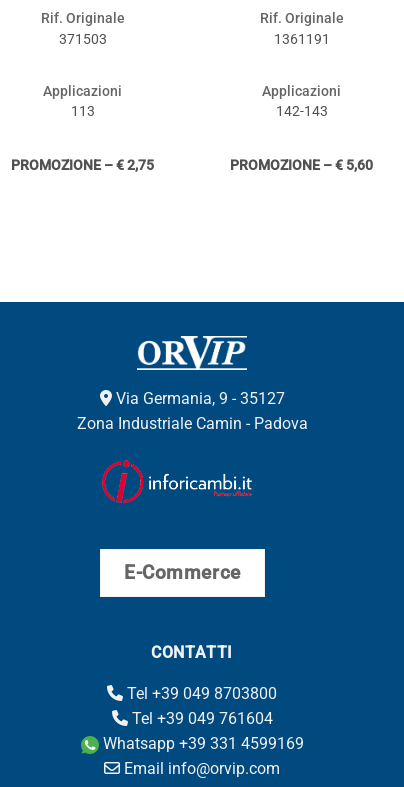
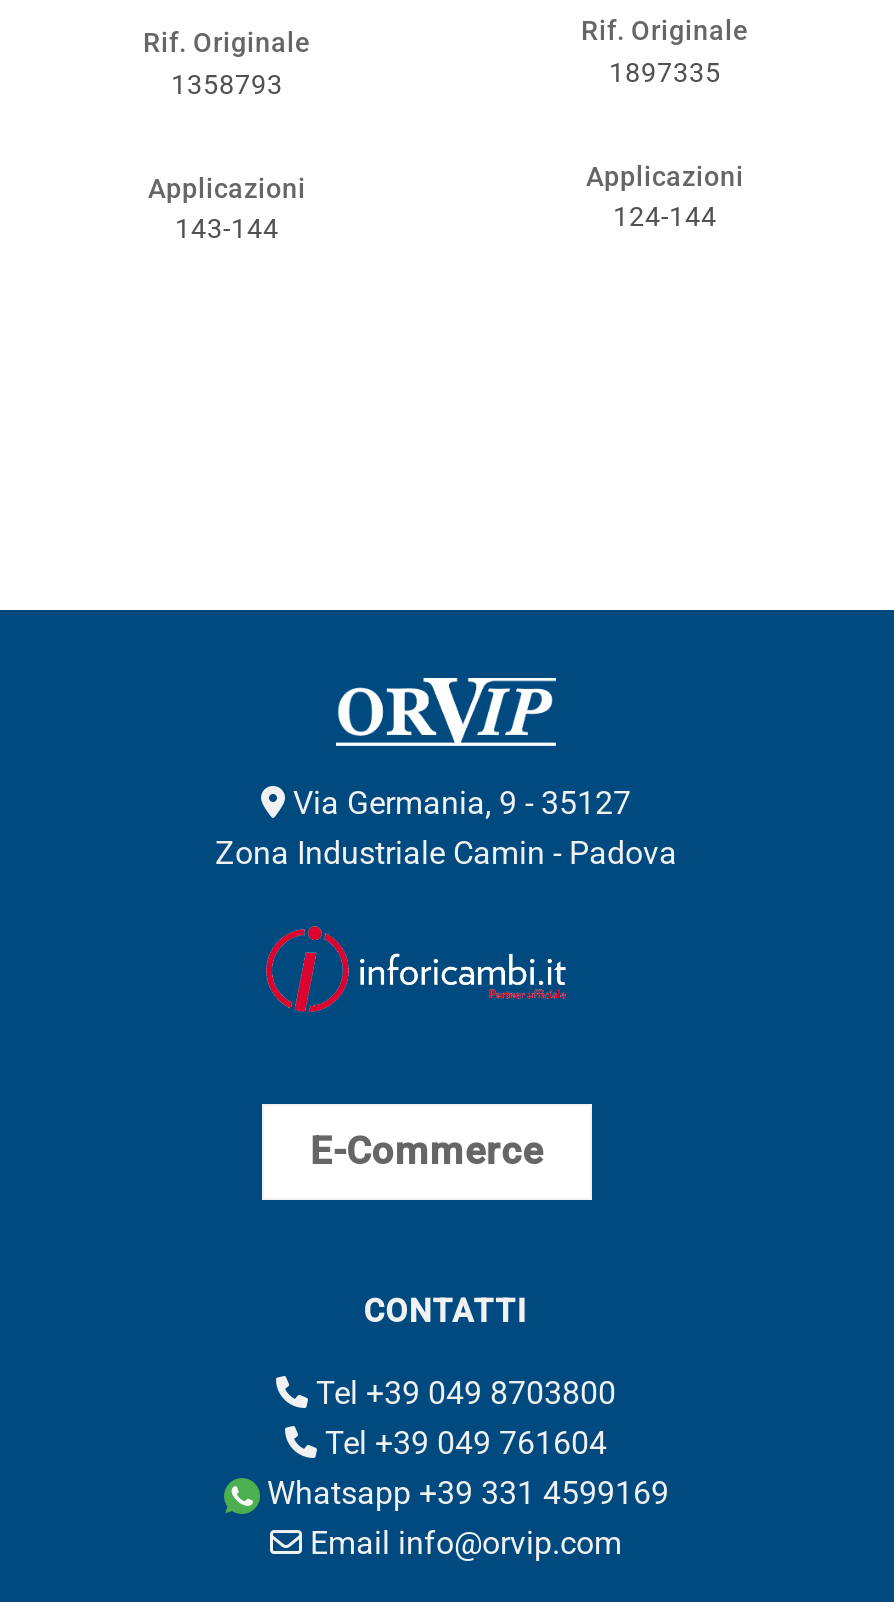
- 371503
+ 1358793

- 1361191
+ 1897335

- 113
- PROMOZIONE – € 2,75
+ 143-144

- 142-143
- PROMOZIONE – € 5,60
+ 124-144
